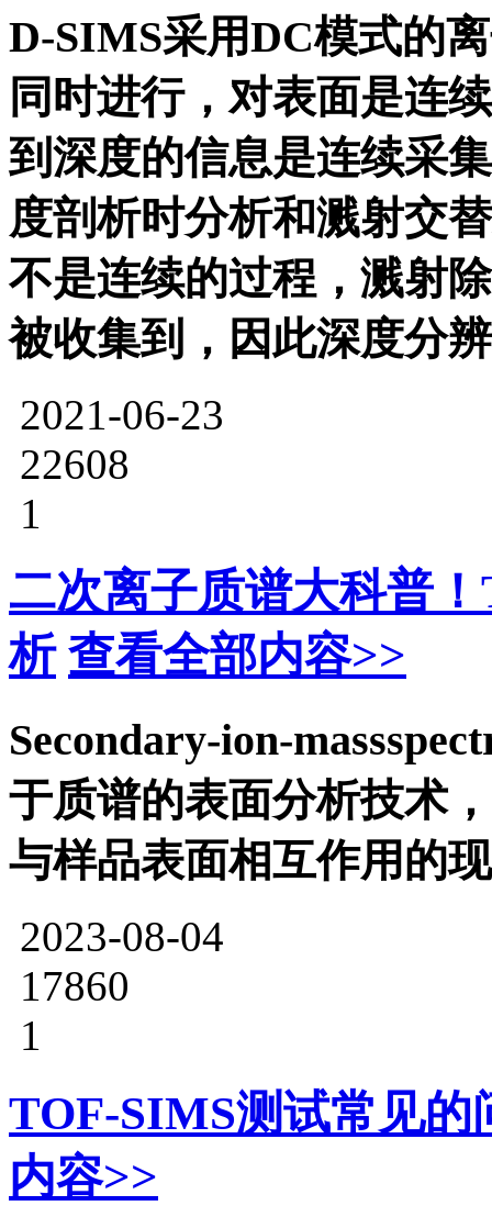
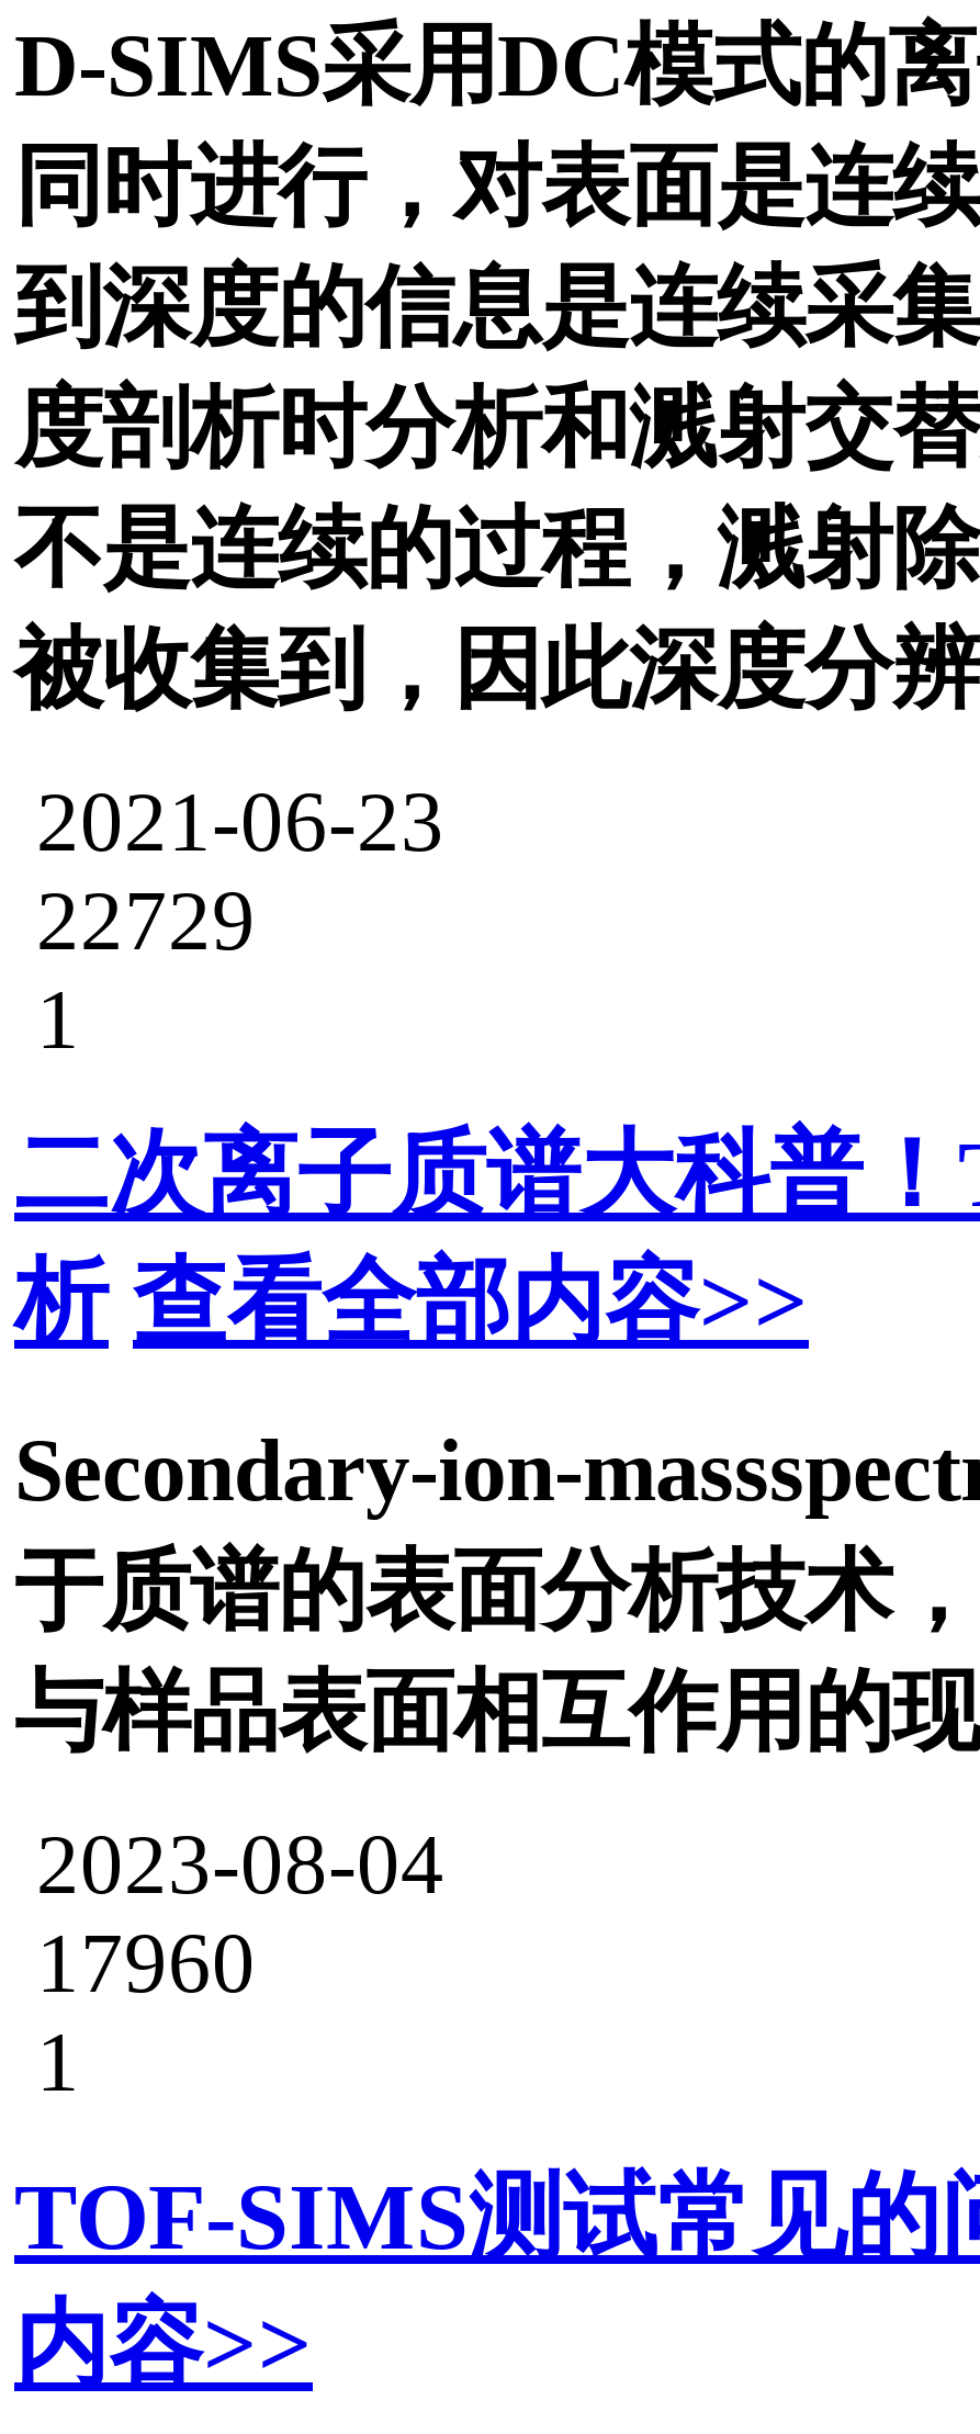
- 22608
+ 22729

- 17860
+ 17960
